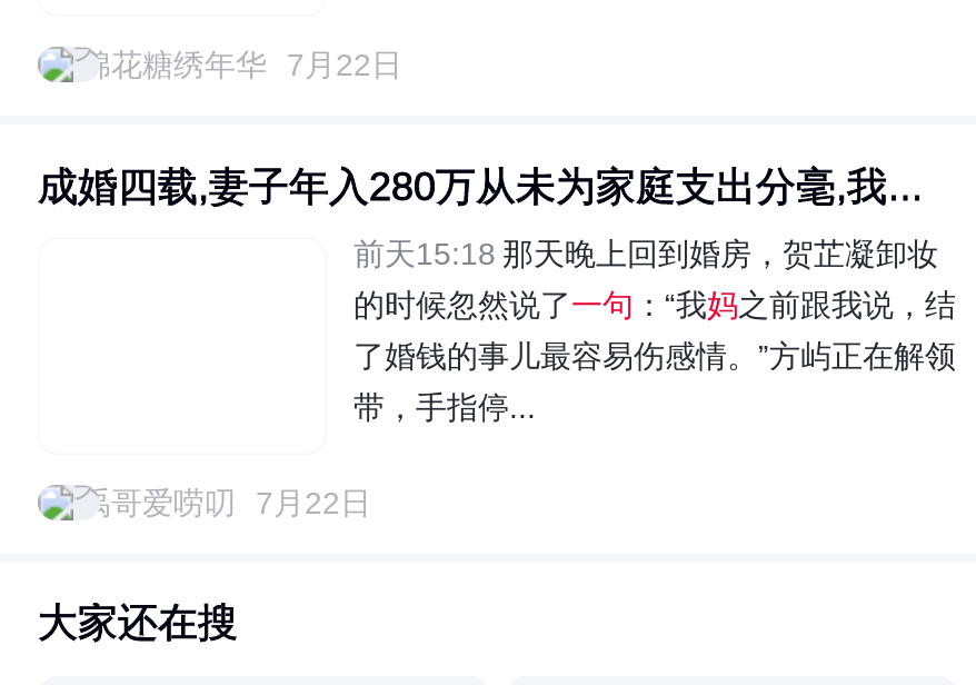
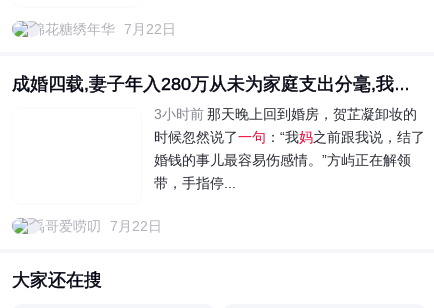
- 前天15:18 那天晚上回到婚房，贺芷凝卸妆
- 的时候忽然说了一句：“我妈之前跟我说，结
- 了婚钱的事儿最容易伤感情。”方屿正在解领
+ 3小时前 那天晚上回到婚房，贺芷凝卸妆的
+ 时候忽然说了一句：“我妈之前跟我说，结了
+ 婚钱的事儿最容易伤感情。”方屿正在解领
